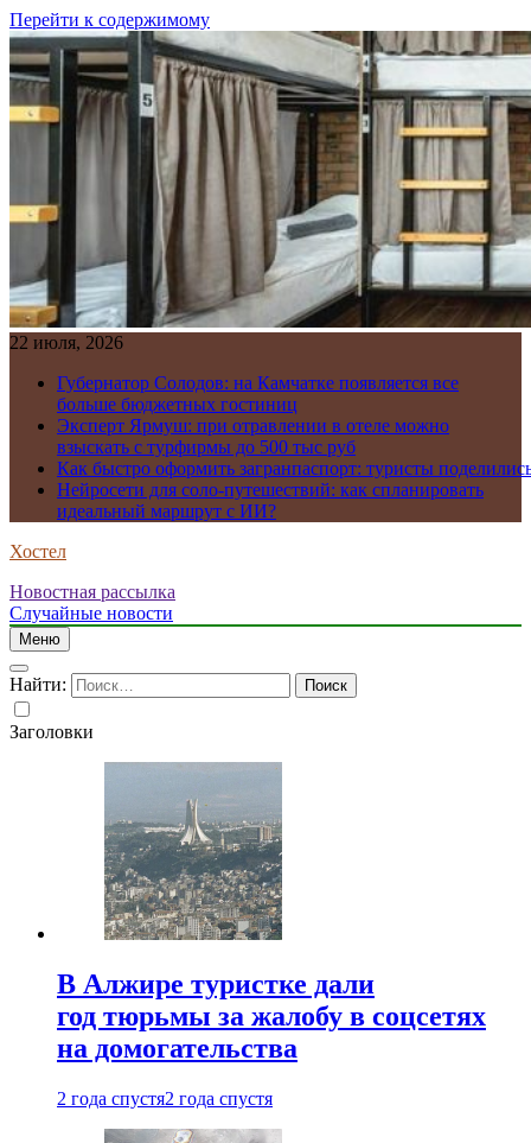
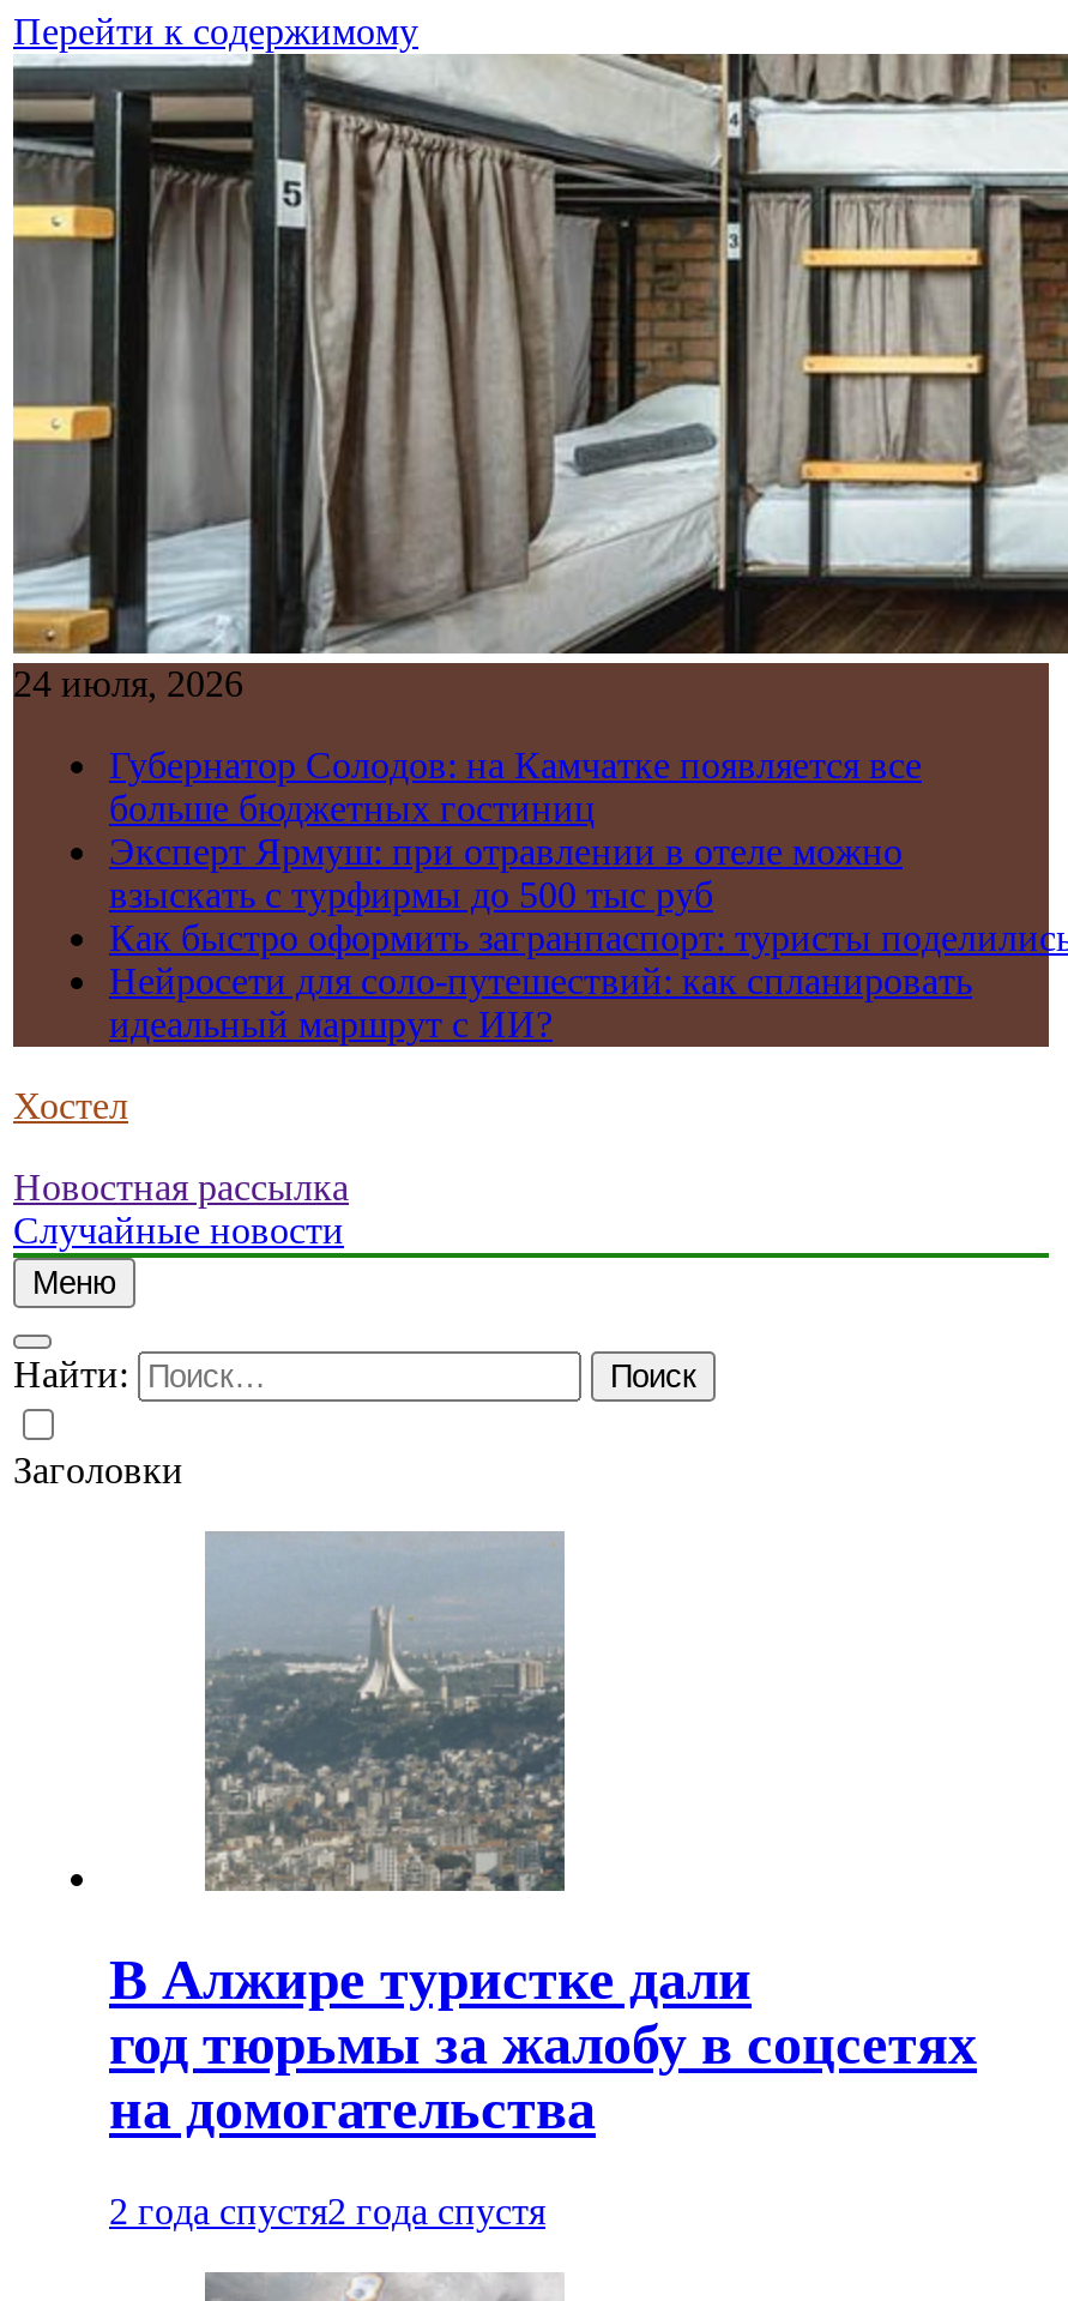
- 22 июля, 2026
+ 24 июля, 2026
